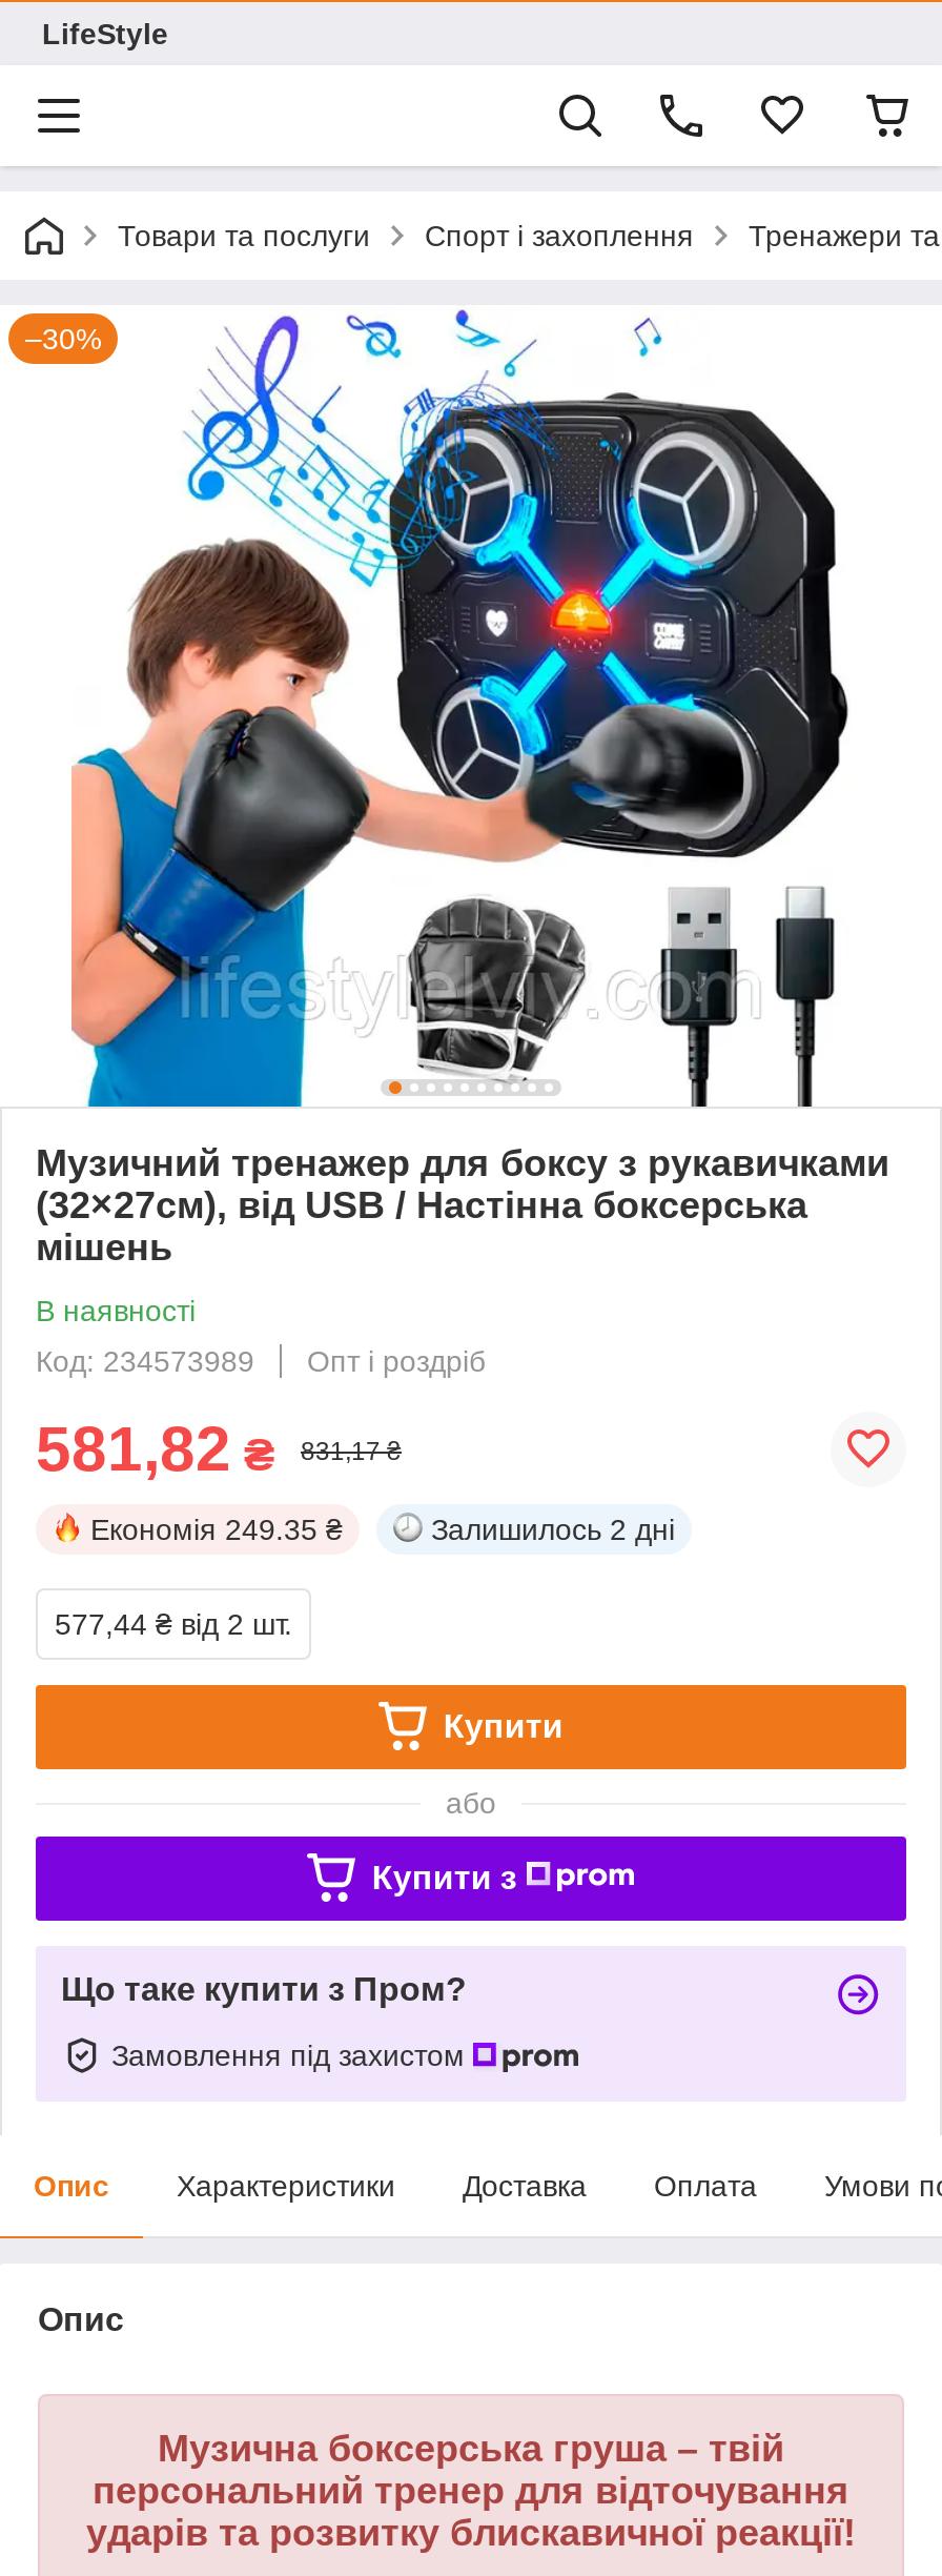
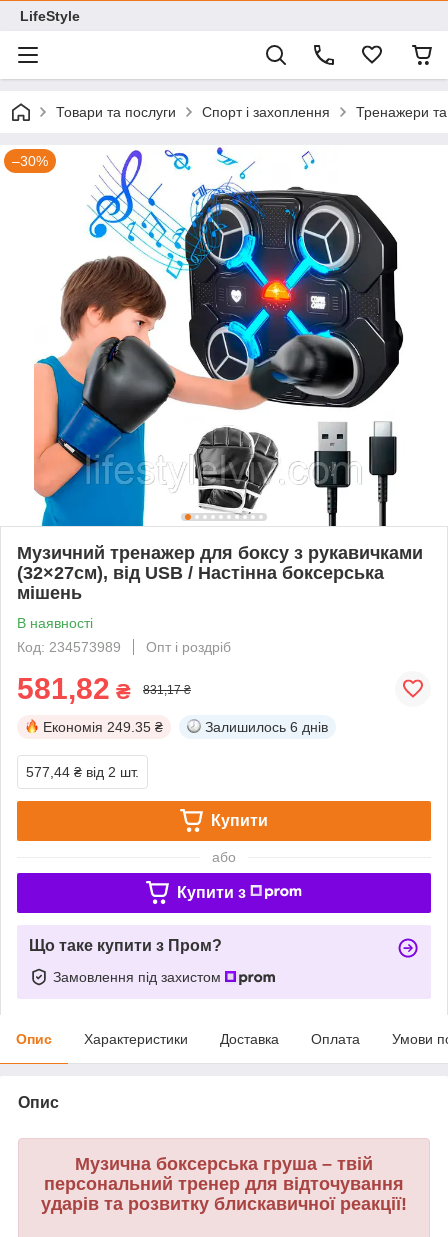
- Залишилось 2 дні
+ Залишилось 6 днів
